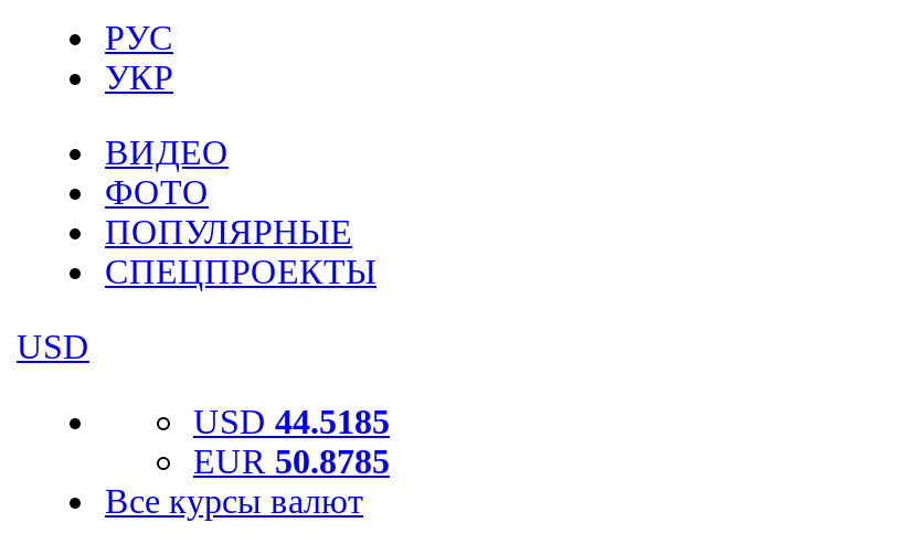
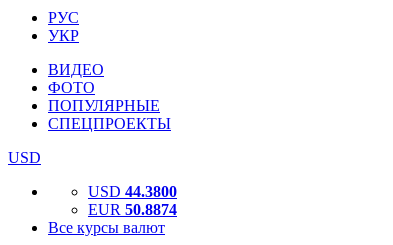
- USD 44.5185
+ USD 44.3800

- EUR 50.8785
+ EUR 50.8874
